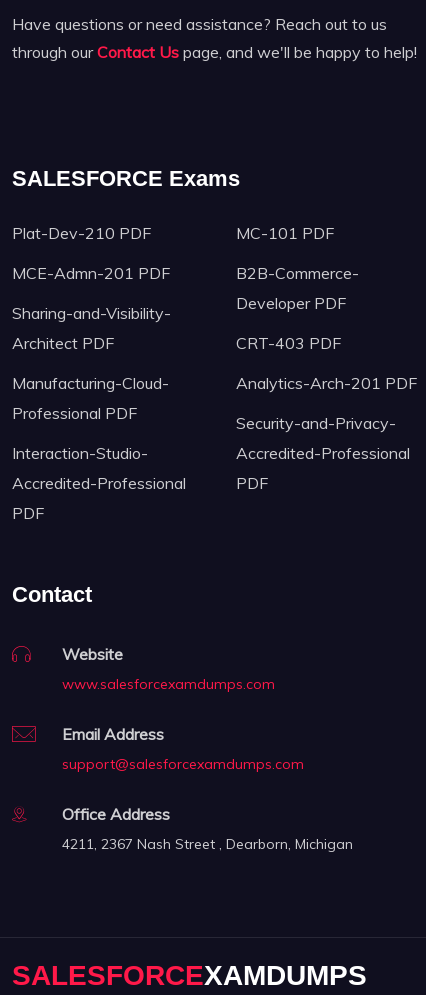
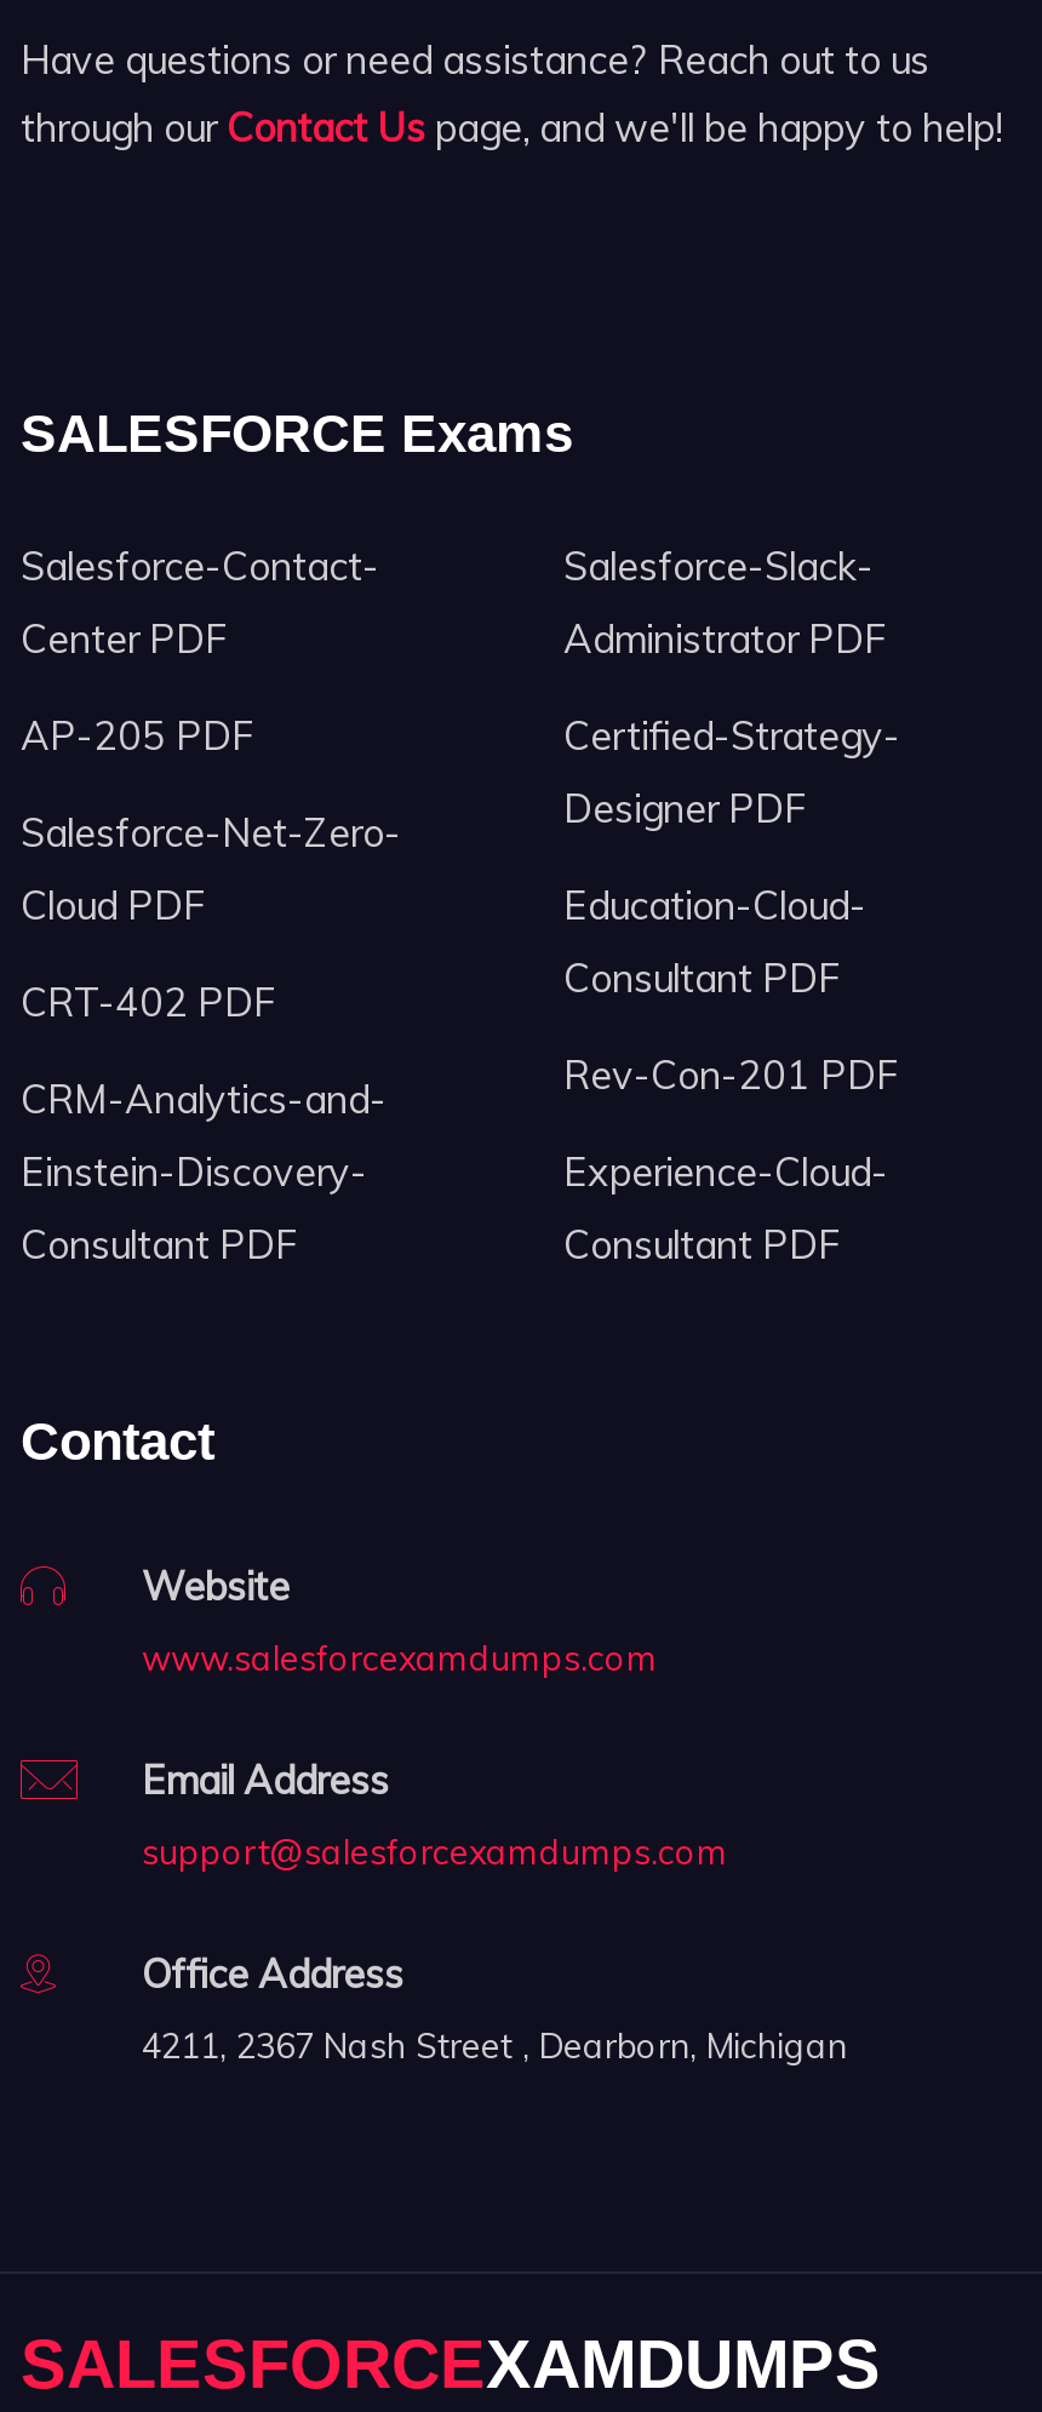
- Plat-Dev-210 PDF
- MCE-Admn-201 PDF
- Sharing-and-Visibility-
- Architect PDF
- Manufacturing-Cloud-
- Professional PDF
- Interaction-Studio-
- Accredited-Professional
- PDF
+ Salesforce-Contact-
+ Center PDF
+ AP-205 PDF
+ Salesforce-Net-Zero-
+ Cloud PDF
+ CRT-402 PDF
+ CRM-Analytics-and-
+ Einstein-Discovery-
+ Consultant PDF

- MC-101 PDF
- B2B-Commerce-
- Developer PDF
- CRT-403 PDF
- Analytics-Arch-201 PDF
- Security-and-Privacy-
- Accredited-Professional
- PDF
+ Salesforce-Slack-
+ Administrator PDF
+ Certified-Strategy-
+ Designer PDF
+ Education-Cloud-
+ Consultant PDF
+ Rev-Con-201 PDF
+ Experience-Cloud-
+ Consultant PDF
